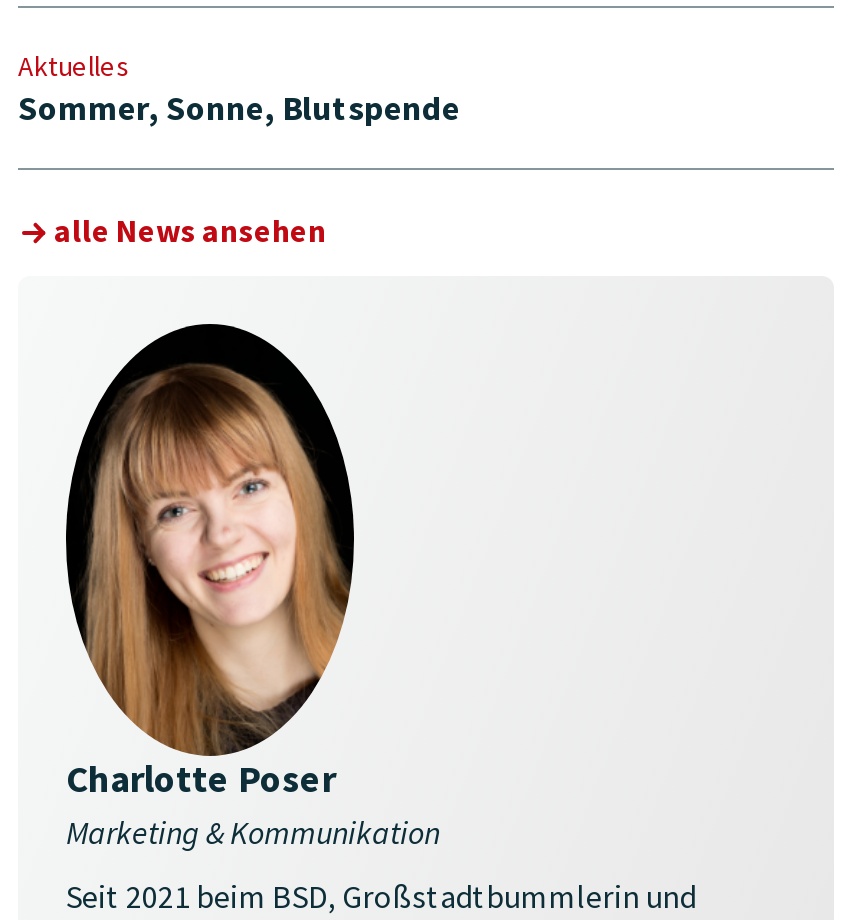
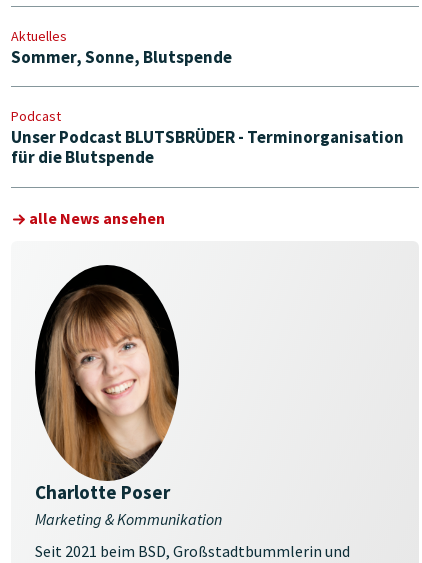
+ Podcast
+ Unser Podcast BLUTSBRÜDER - Terminorganisation
+ für die Blutspende
